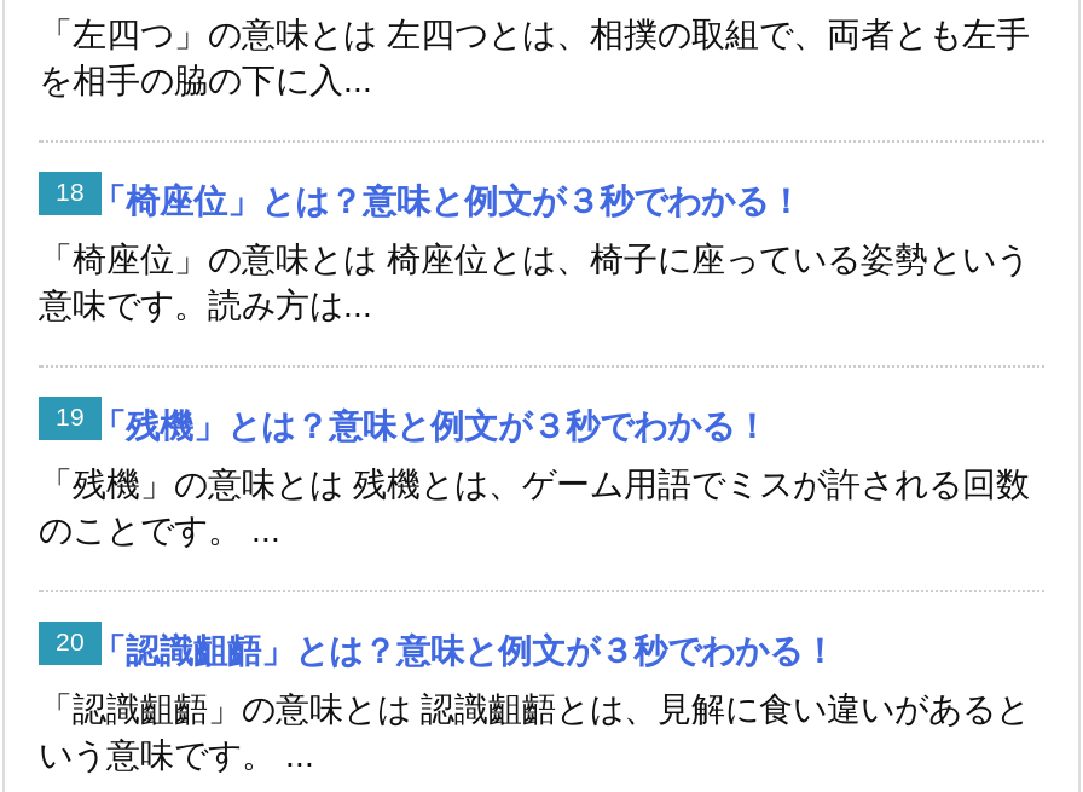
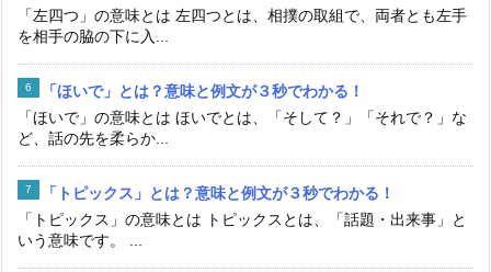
- 「椅座位」とは？意味と例文が３秒でわかる！
- 「椅座位」の意味とは 椅座位とは、椅子に座っている姿勢という
- 意味です。読み方は...
- 「残機」とは？意味と例文が３秒でわかる！
- 「残機」の意味とは 残機とは、ゲーム用語でミスが許される回数
- のことです。 ...
- 「認識齟齬」とは？意味と例文が３秒でわかる！
- 「認識齟齬」の意味とは 認識齟齬とは、見解に食い違いがあると
+ 「ほいで」とは？意味と例文が３秒でわかる！
+ 「ほいで」の意味とは ほいでとは、「そして？」「それで？」な
+ ど、話の先を柔らか...
+ 「トピックス」とは？意味と例文が３秒でわかる！
+ 「トピックス」の意味とは トピックスとは、「話題・出来事」と
